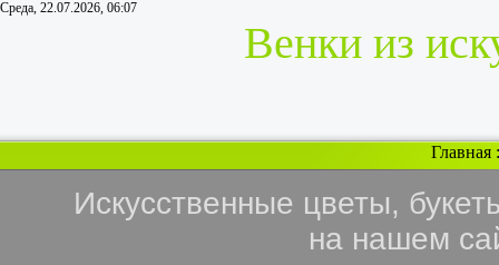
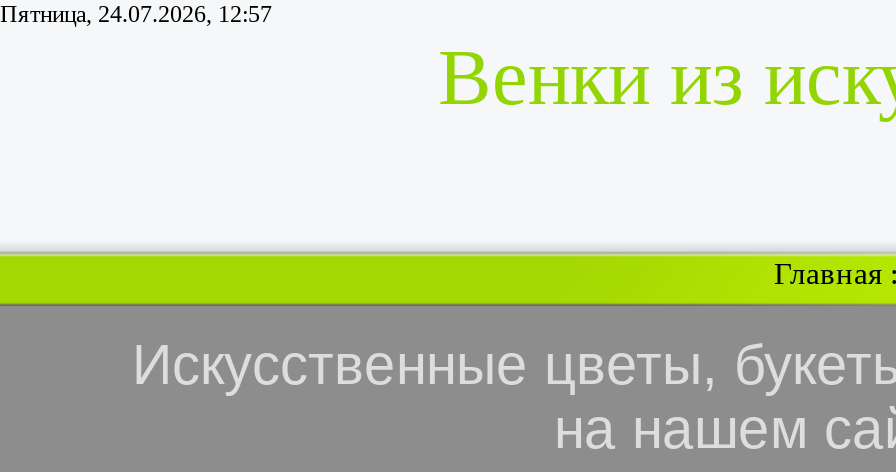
- Среда, 22.07.2026, 06:07
+ Пятница, 24.07.2026, 12:57
